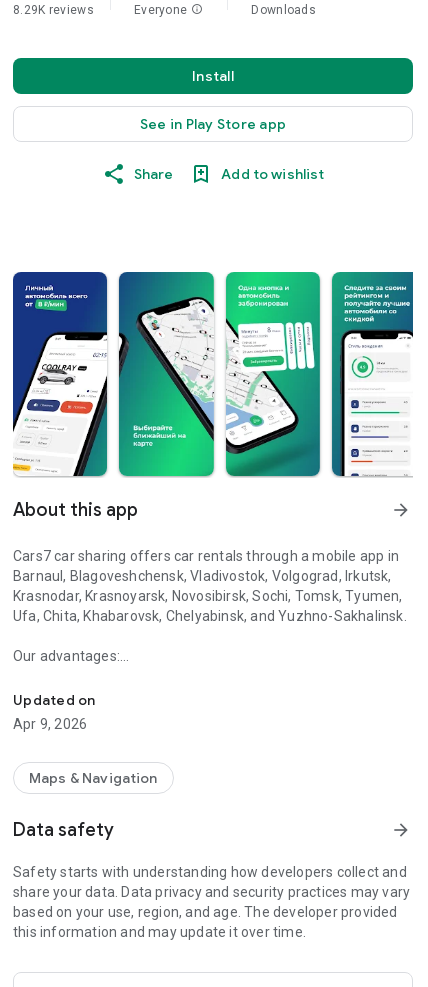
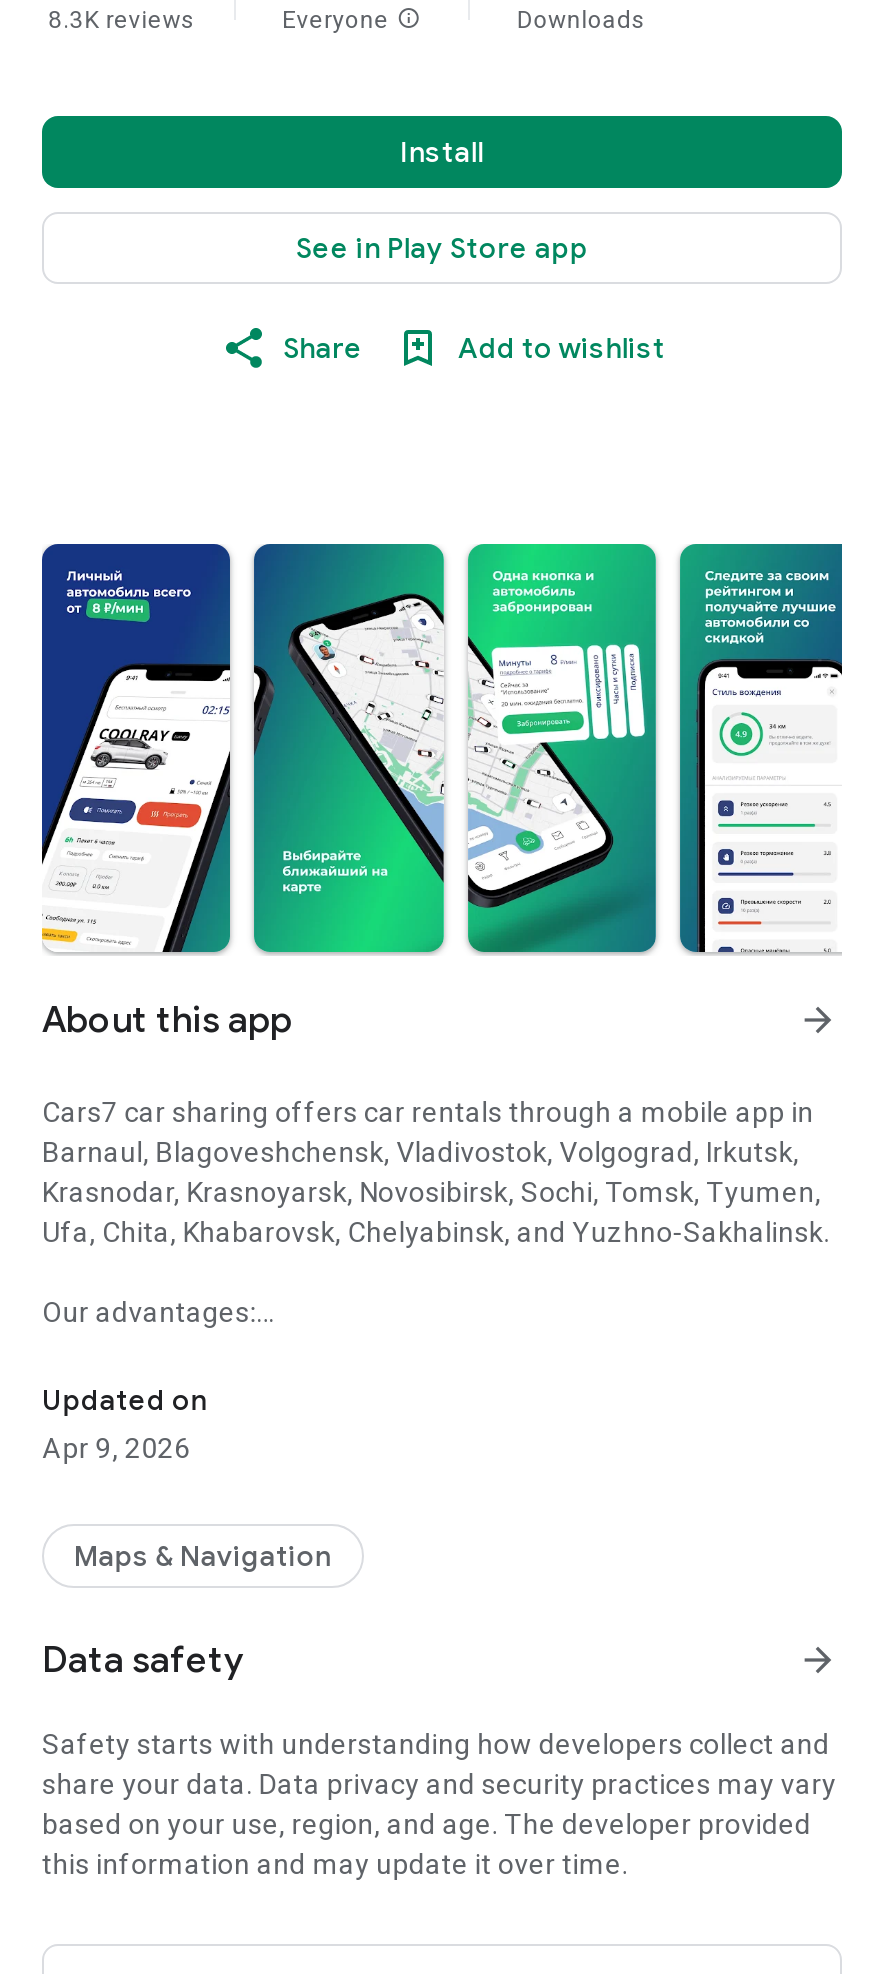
- 8.29K reviews
+ 8.3K reviews
